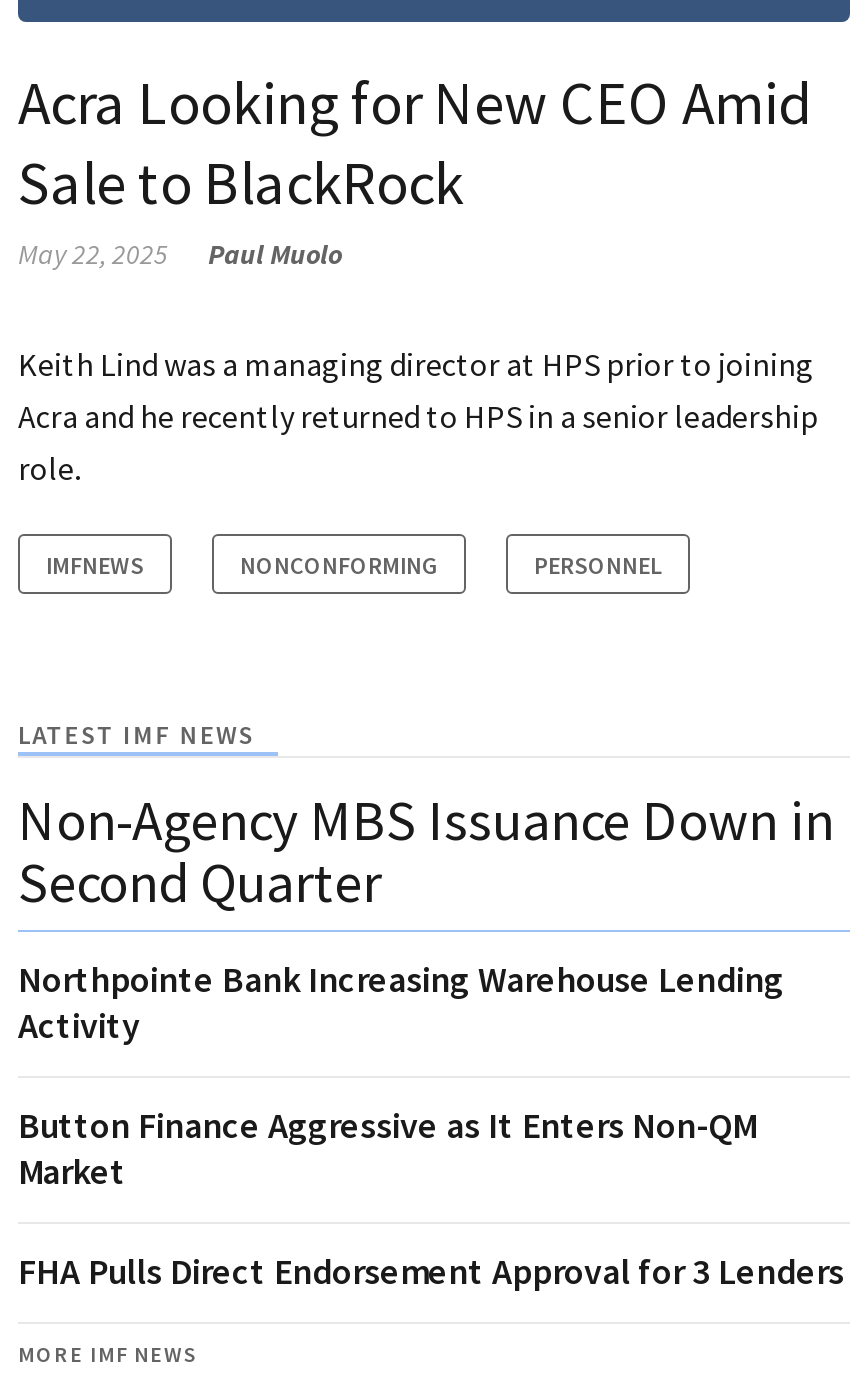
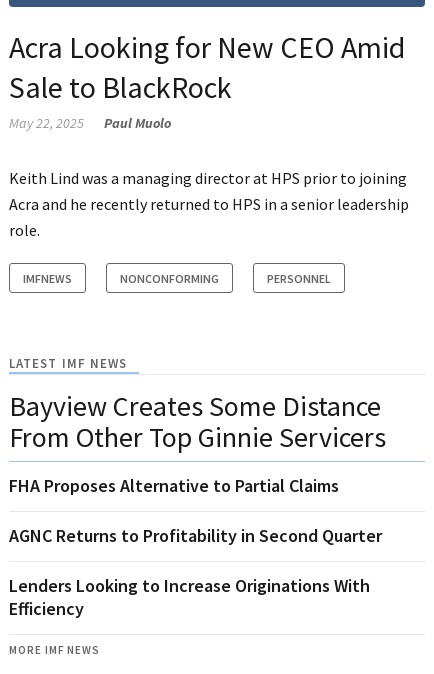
- Non-Agency MBS Issuance Down in
- Second Quarter
+ Bayview Creates Some Distance
+ From Other Top Ginnie Servicers

- Northpointe Bank Increasing Warehouse Lending
- Activity
+ FHA Proposes Alternative to Partial Claims

- Button Finance Aggressive as It Enters Non-QM
- Market
+ AGNC Returns to Profitability in Second Quarter

- FHA Pulls Direct Endorsement Approval for 3 Lenders
+ Lenders Looking to Increase Originations With
+ Efficiency
